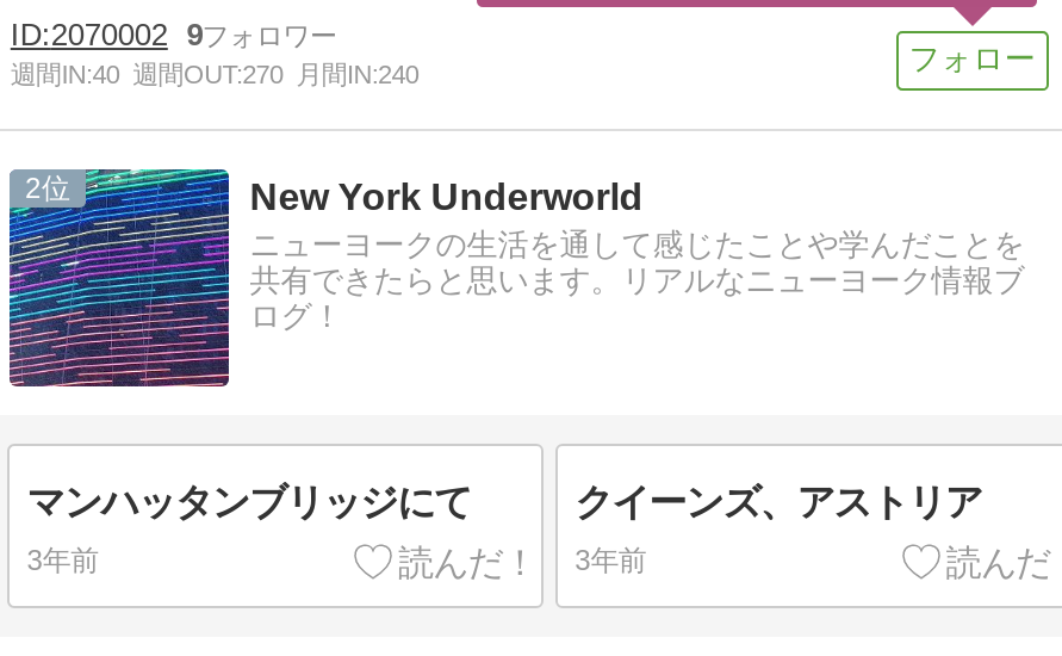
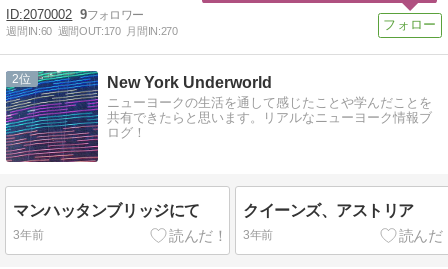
- 週間IN:40 週間OUT:270 月間IN:240
+ 週間IN:60 週間OUT:170 月間IN:270
